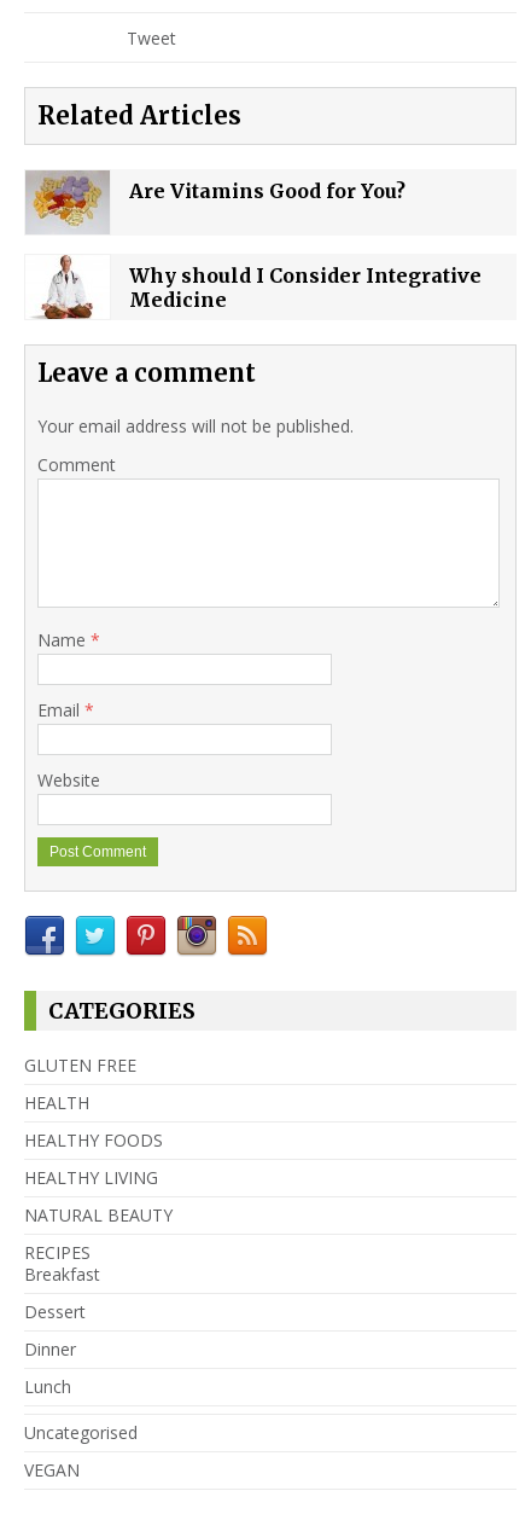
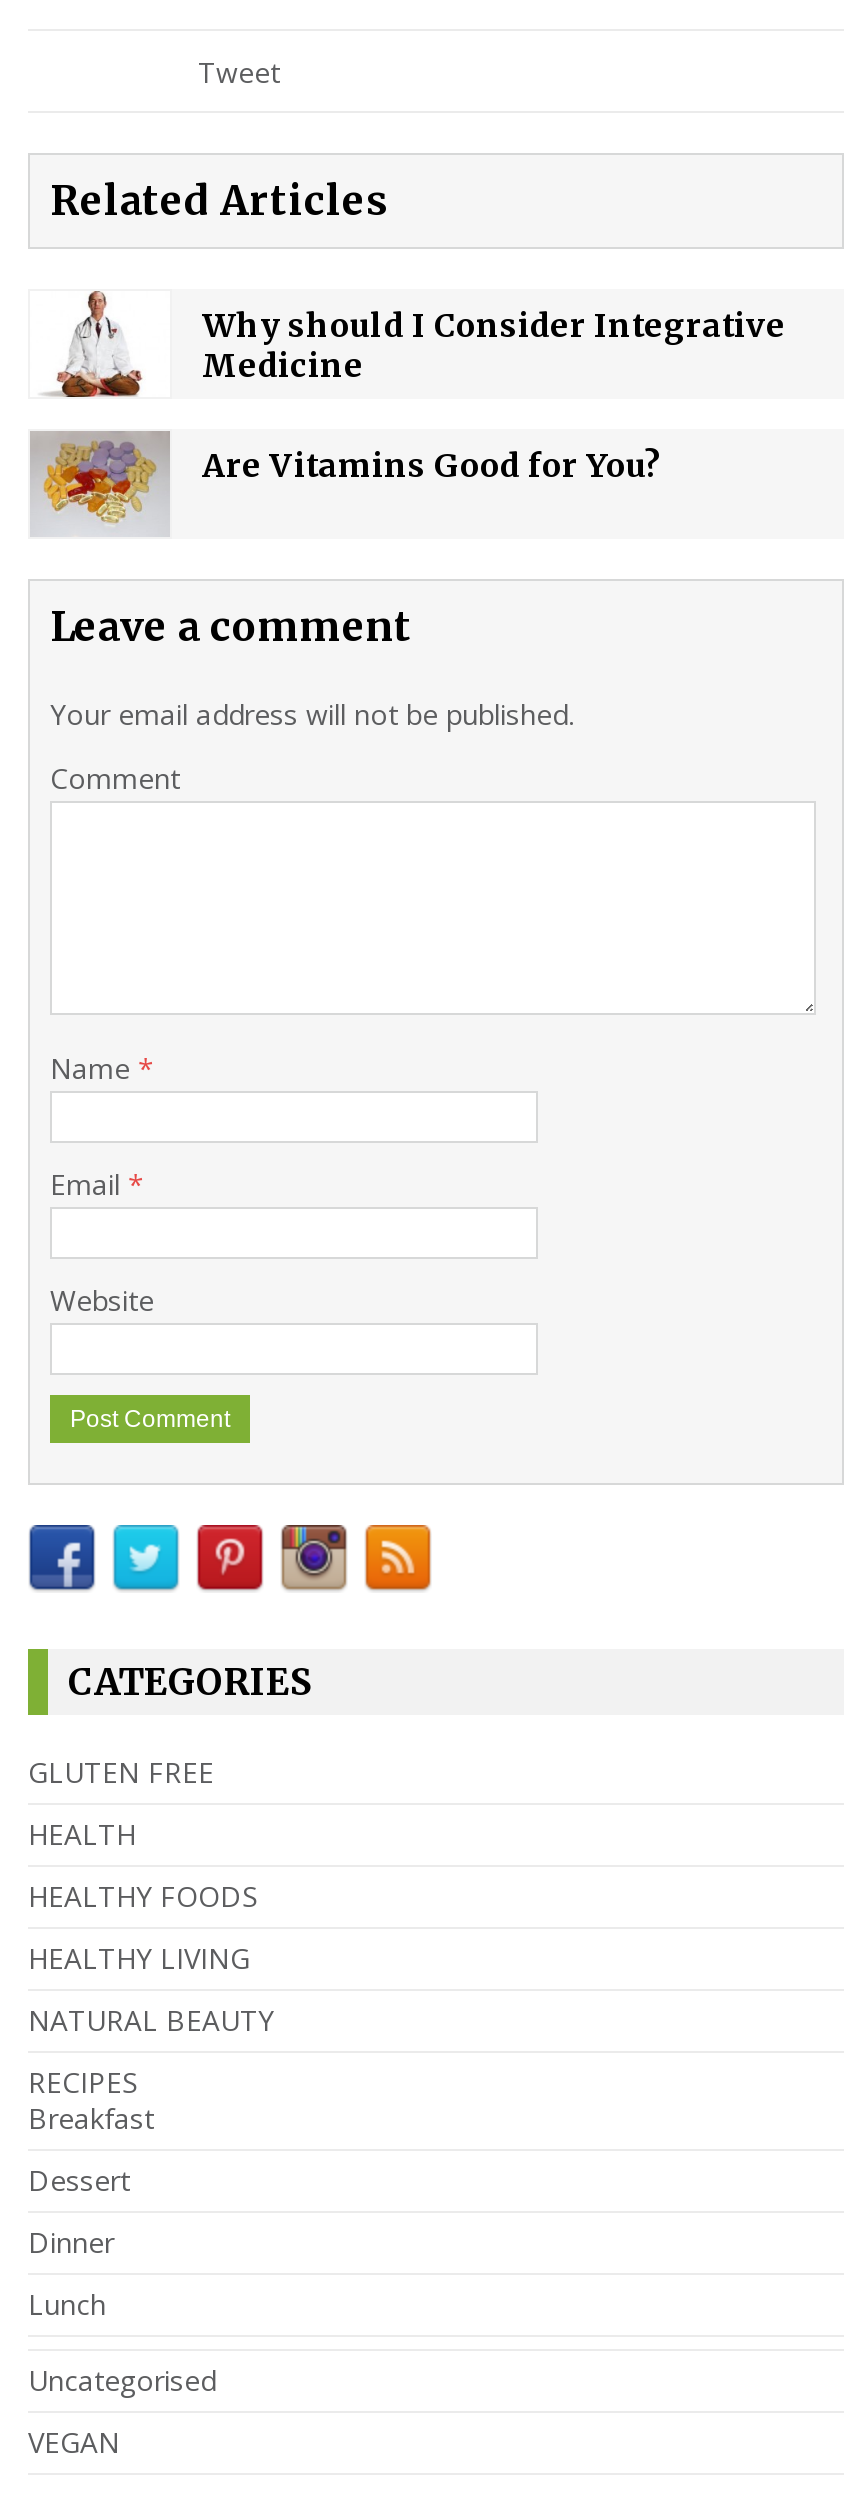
moved down: [image] | Are Vitamins Good for You?

moved up: [image] | Why should I Consider Integrative | Medicine
